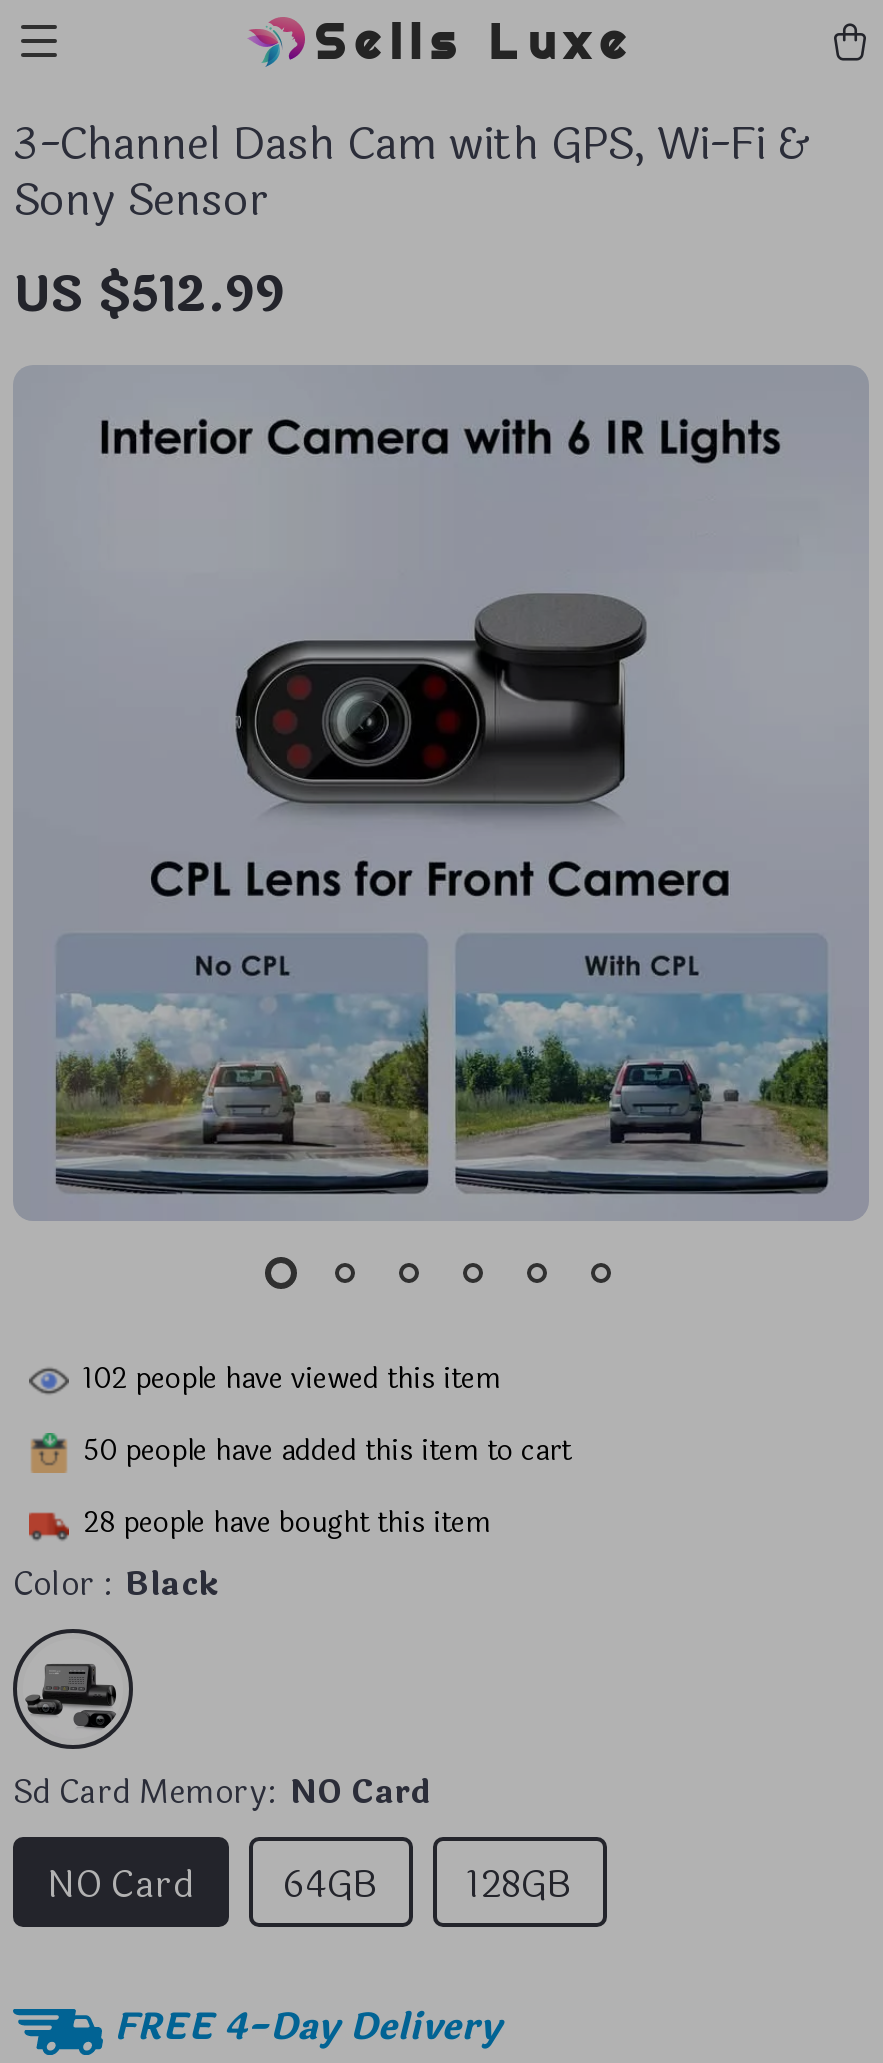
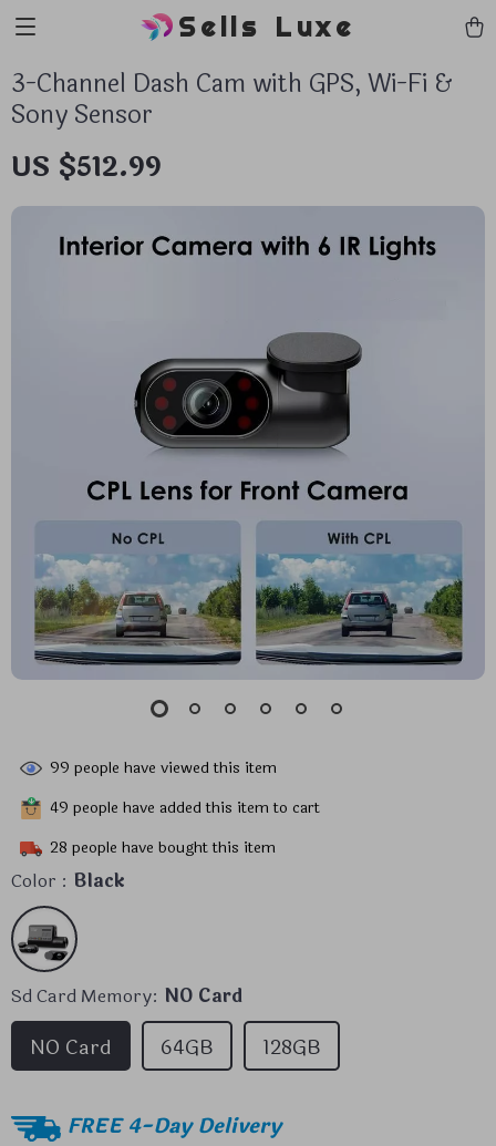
- 102 people have viewed this item
+ 99 people have viewed this item

- 50 people have added this item to cart
+ 49 people have added this item to cart
